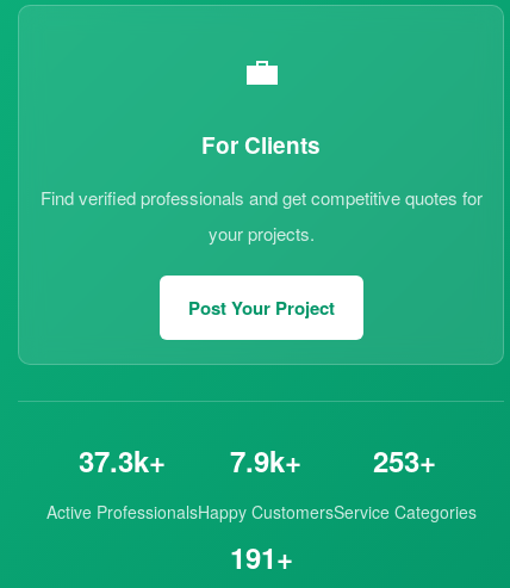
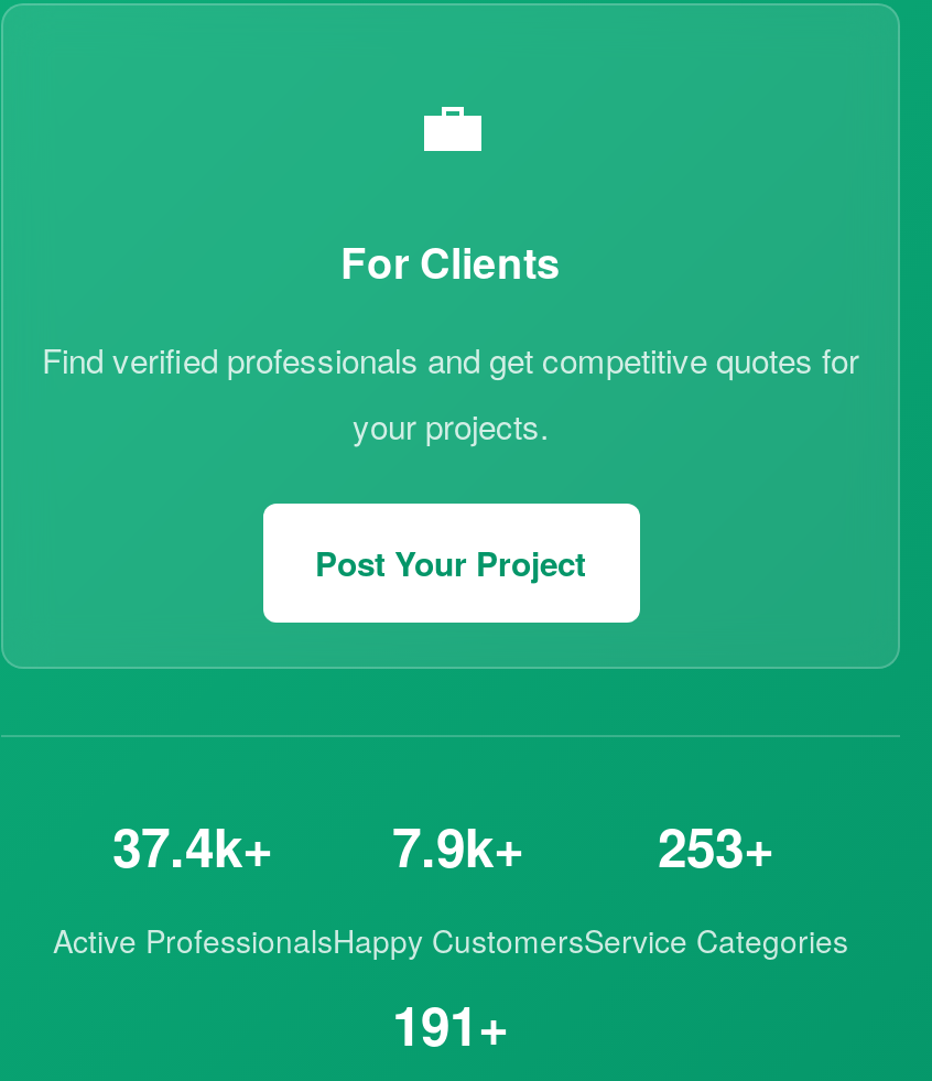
- 37.3k+ 7.9k+ 253+
+ 37.4k+ 7.9k+ 253+
